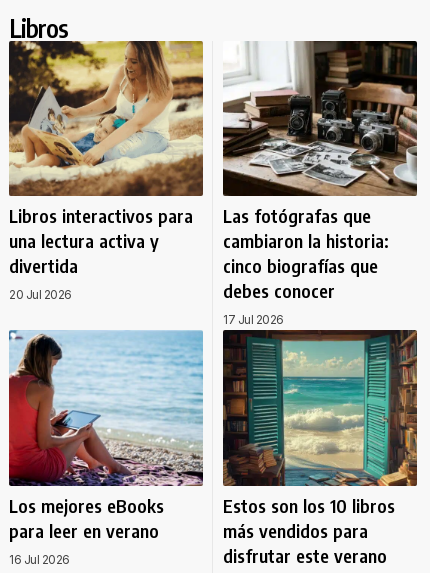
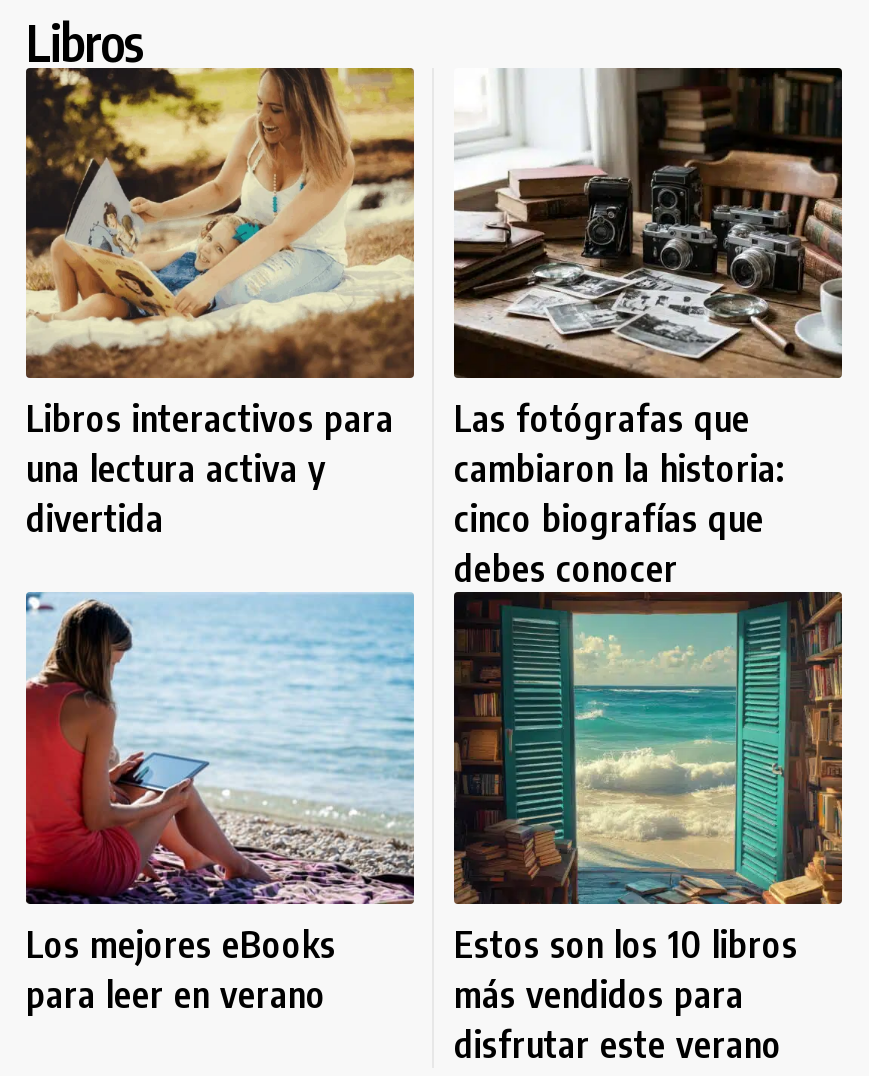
- 20 Jul 2026

- 17 Jul 2026

- 16 Jul 2026
